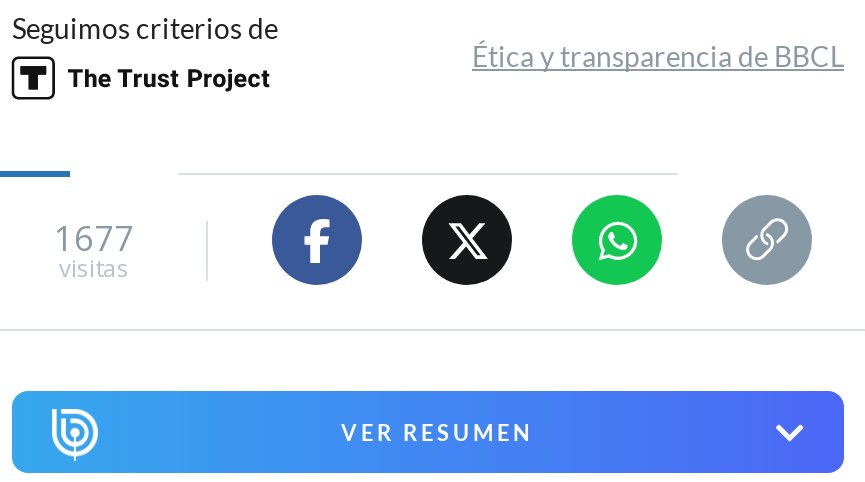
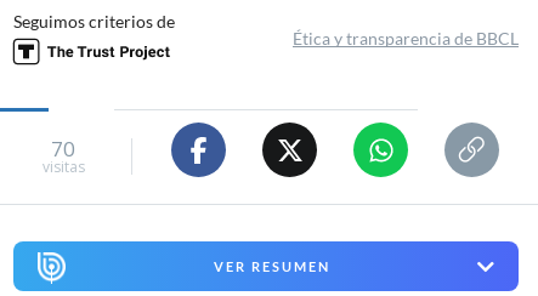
- 1677
+ 70
